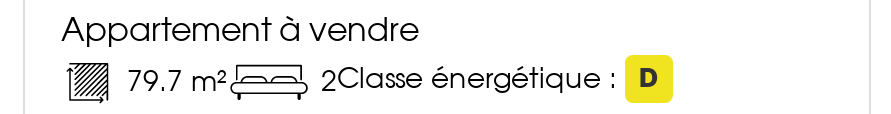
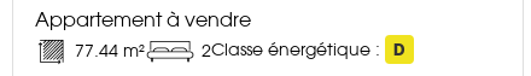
- 79.7 m²
+ 77.44 m²
